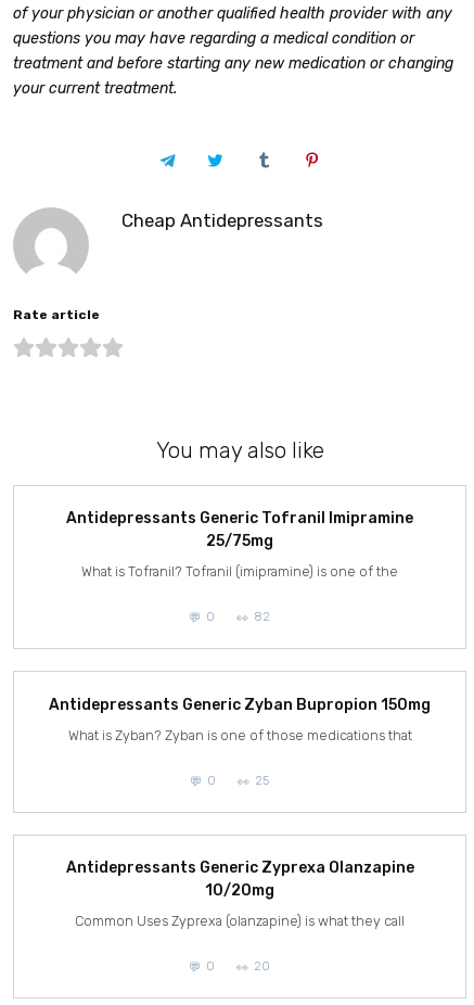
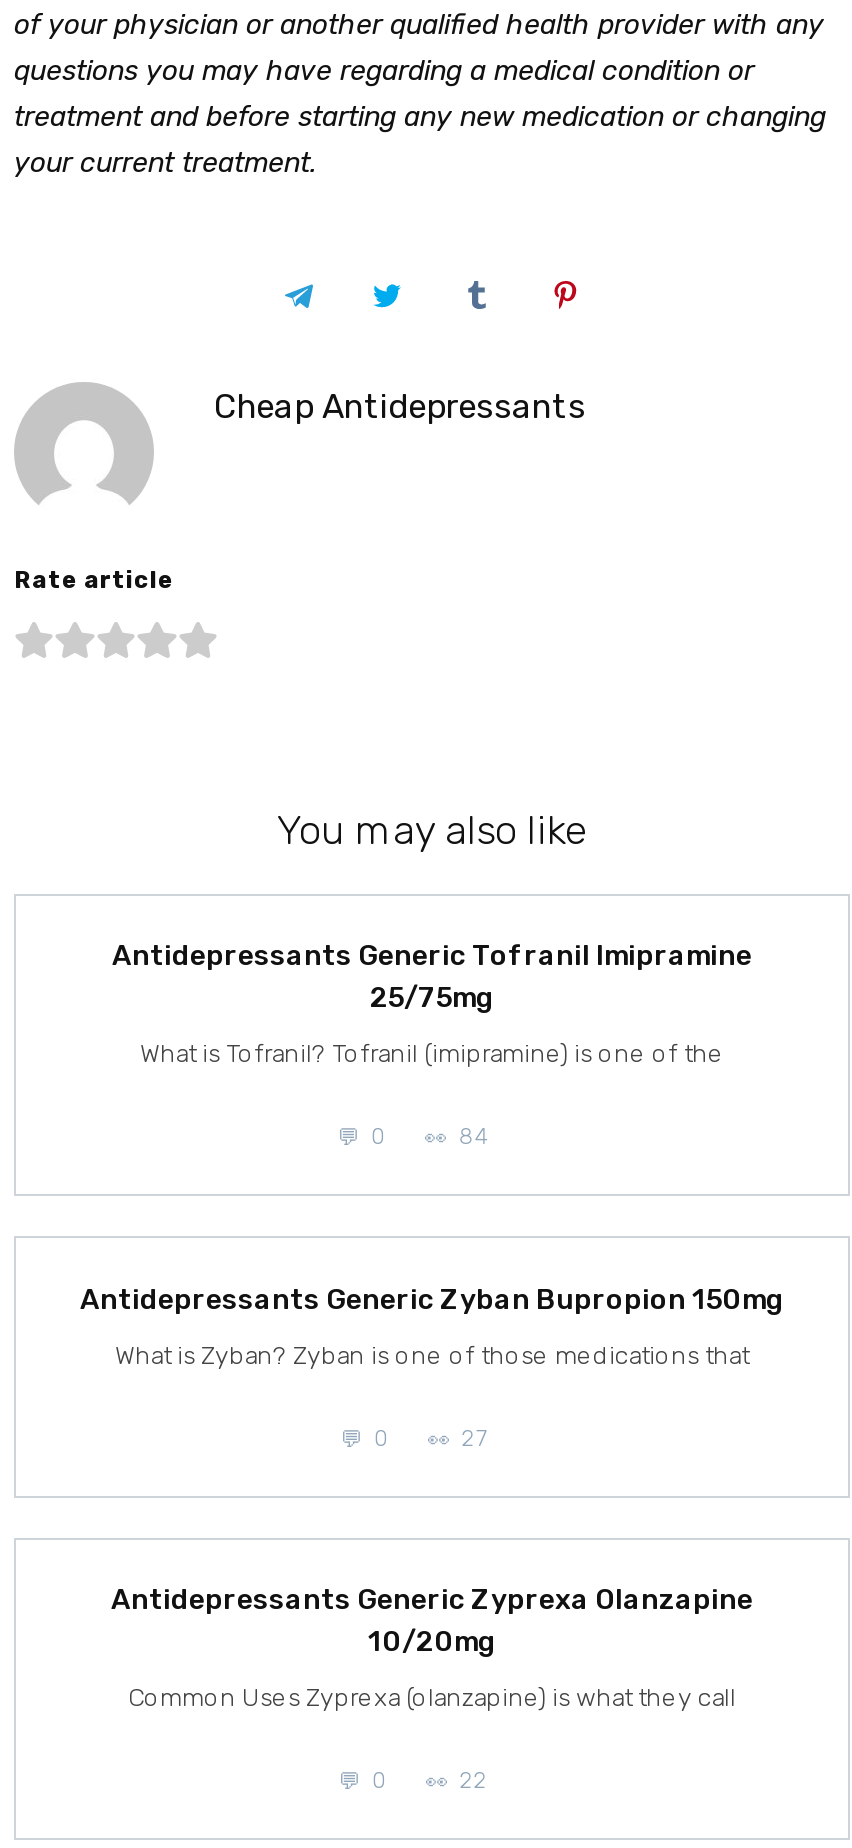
- 82
+ 84

- 25
+ 27

- 20
+ 22
